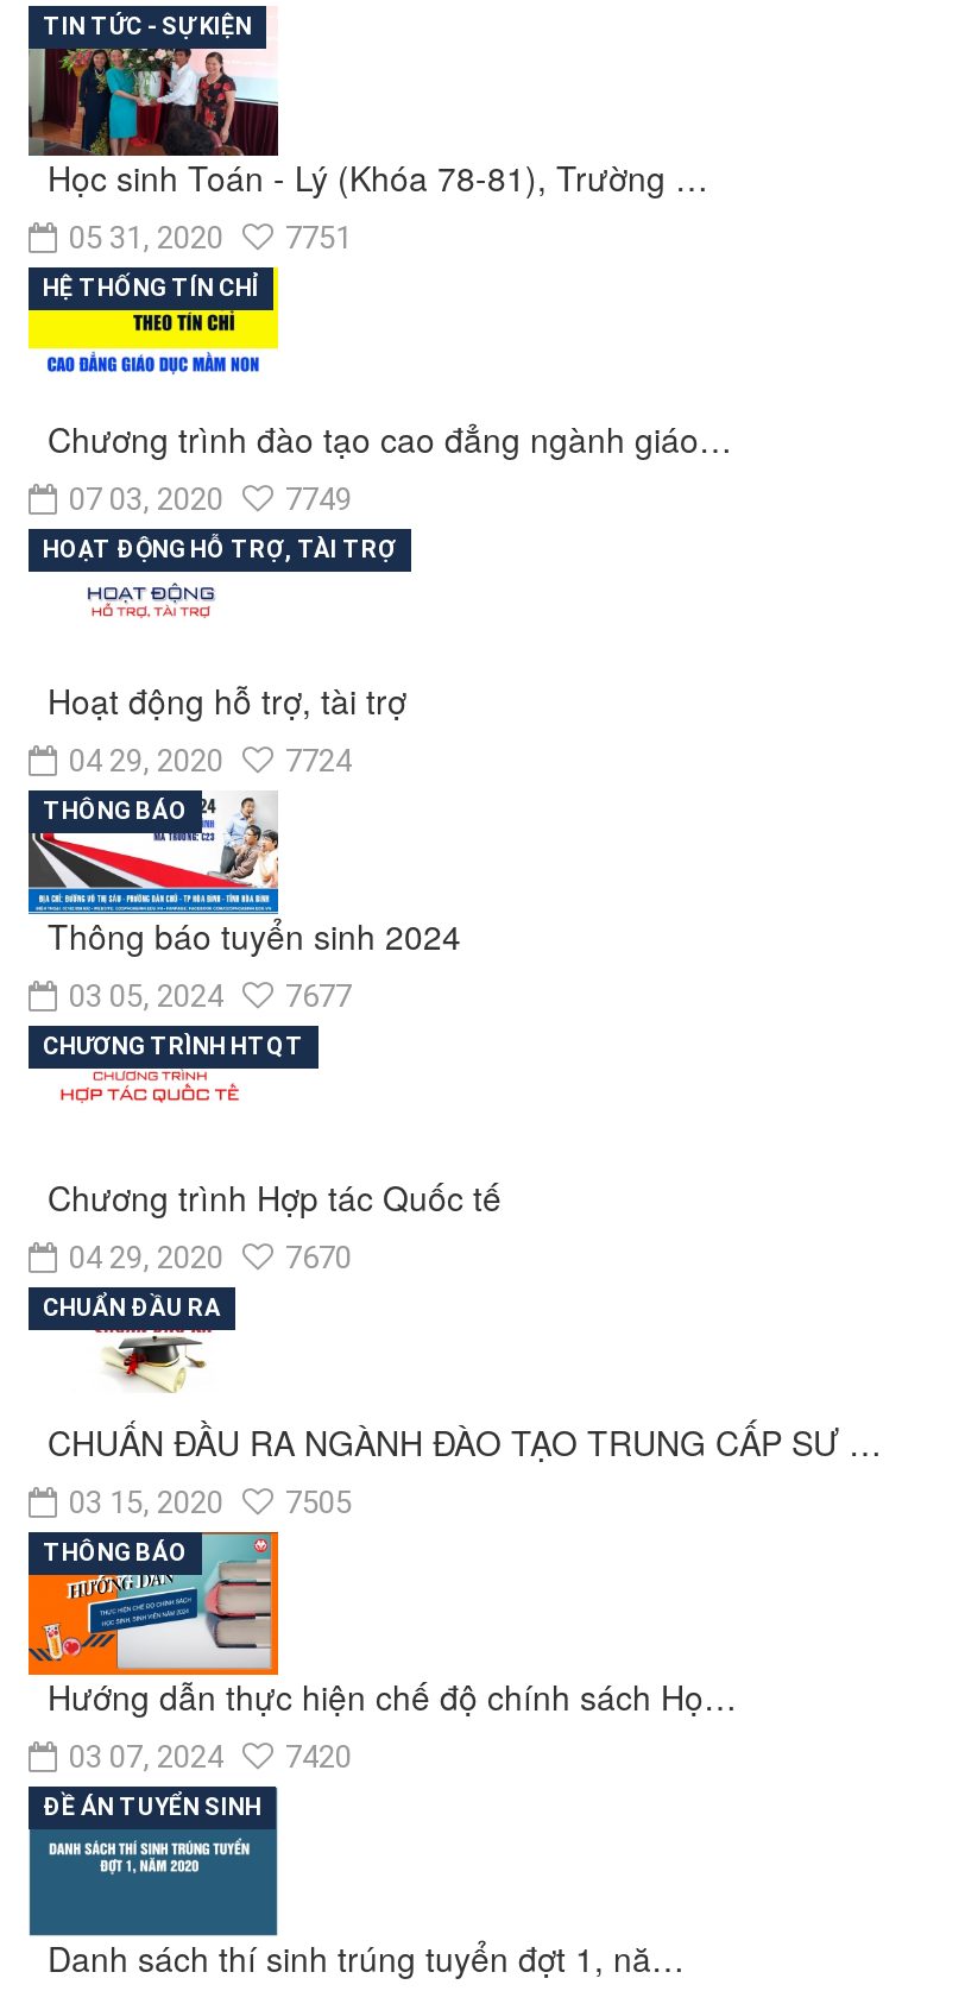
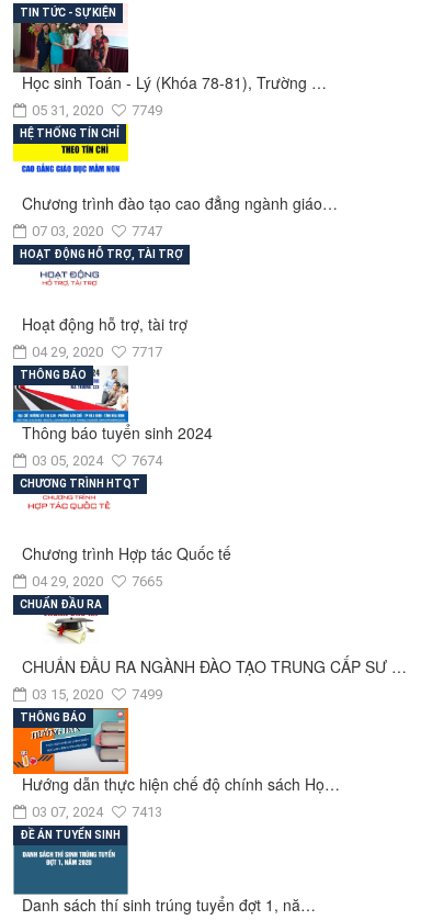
- 05 31, 2020 7751
+ 05 31, 2020 7749

- 07 03, 2020 7749
+ 07 03, 2020 7747

- 04 29, 2020 7724
+ 04 29, 2020 7717

- 03 05, 2024 7677
+ 03 05, 2024 7674

- 04 29, 2020 7670
+ 04 29, 2020 7665

- 03 15, 2020 7505
+ 03 15, 2020 7499

- 03 07, 2024 7420
+ 03 07, 2024 7413
